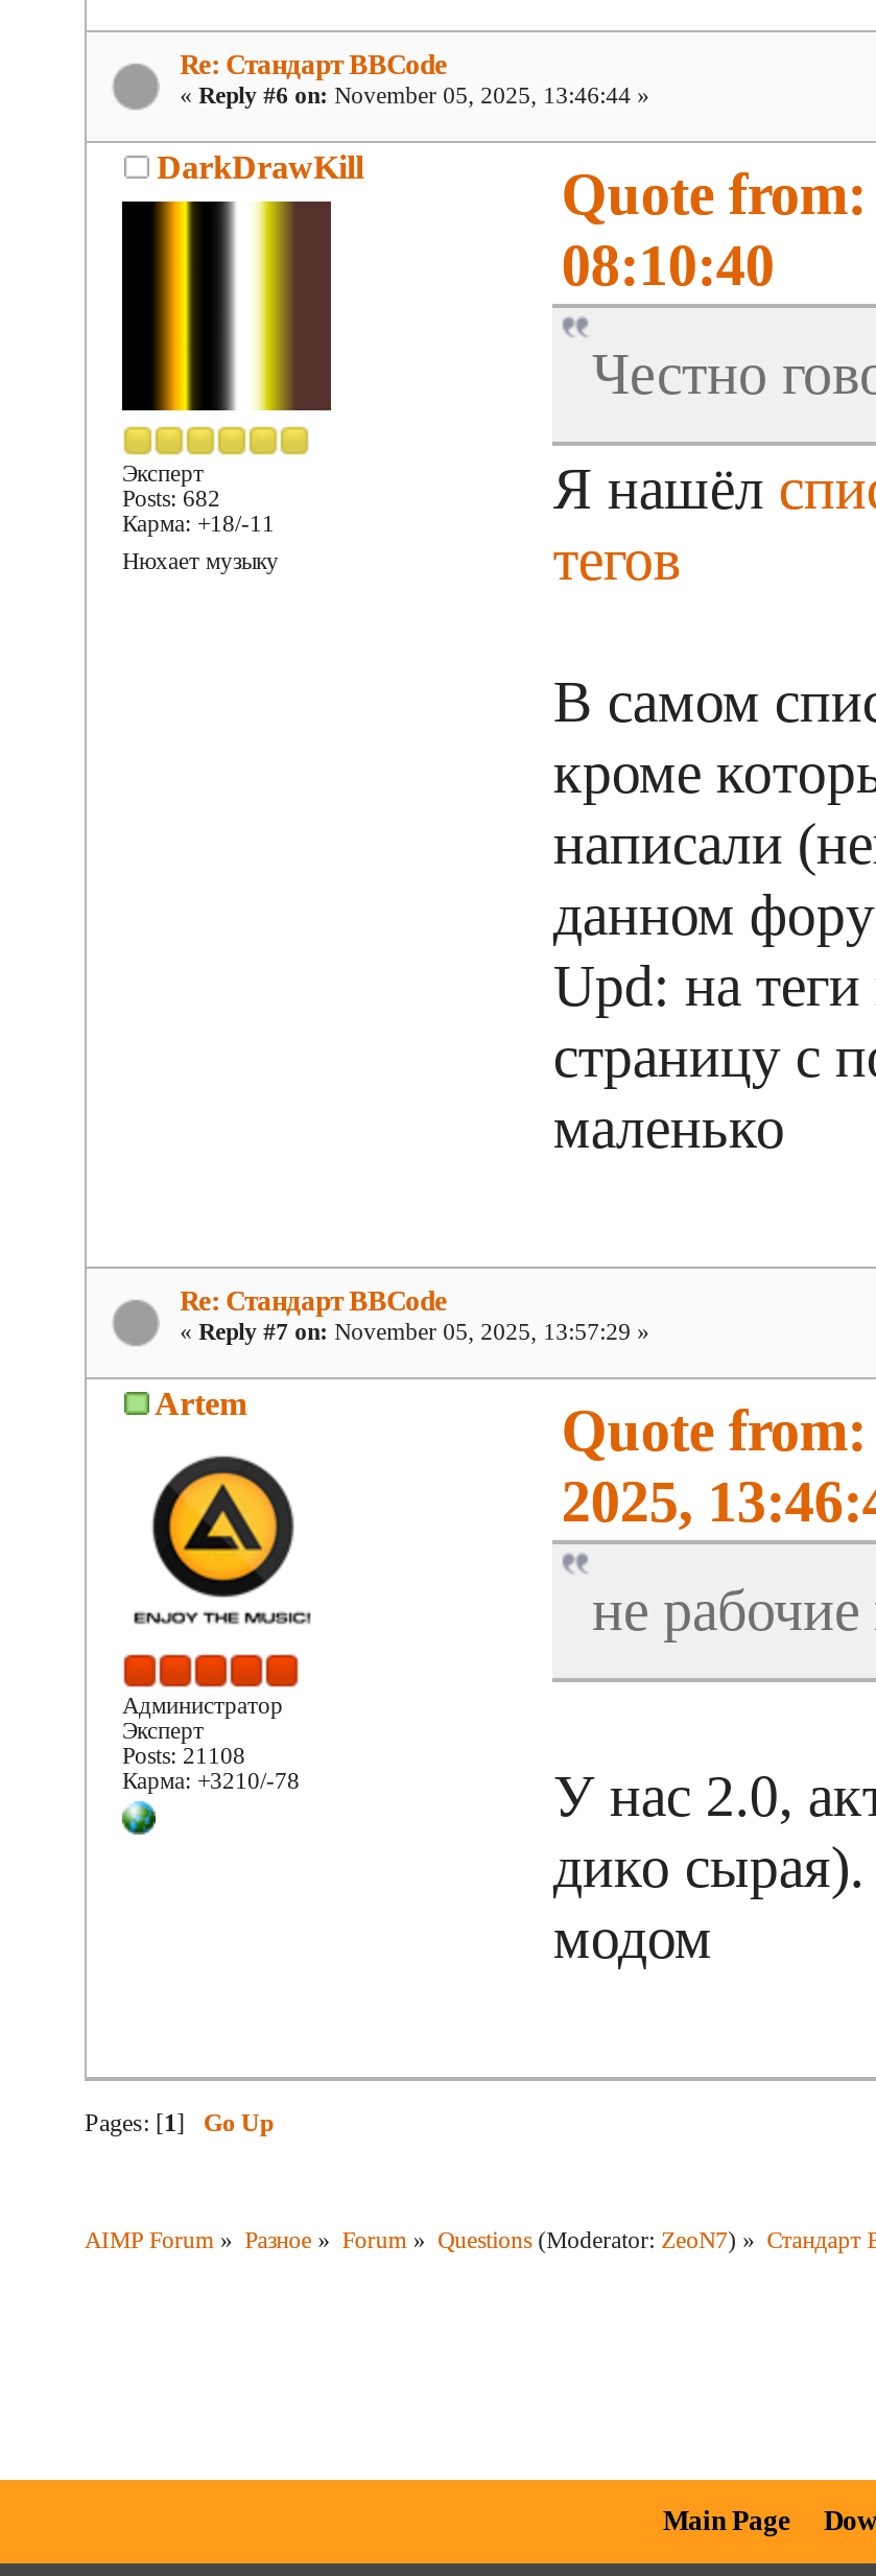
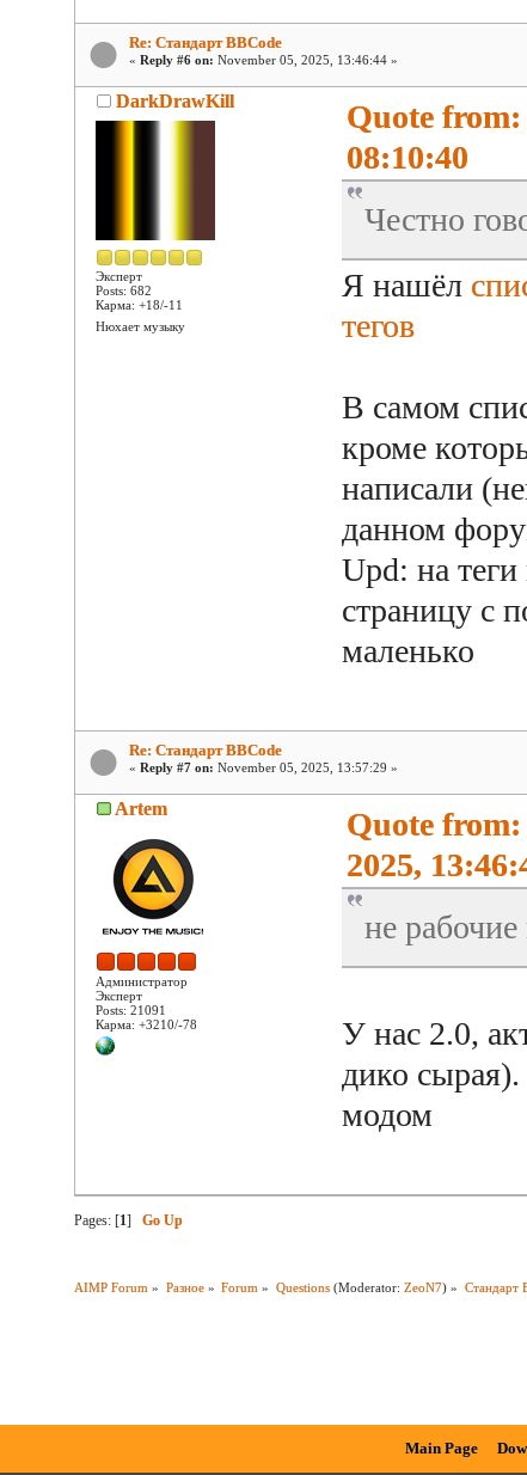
- Posts: 21108
+ Posts: 21091
